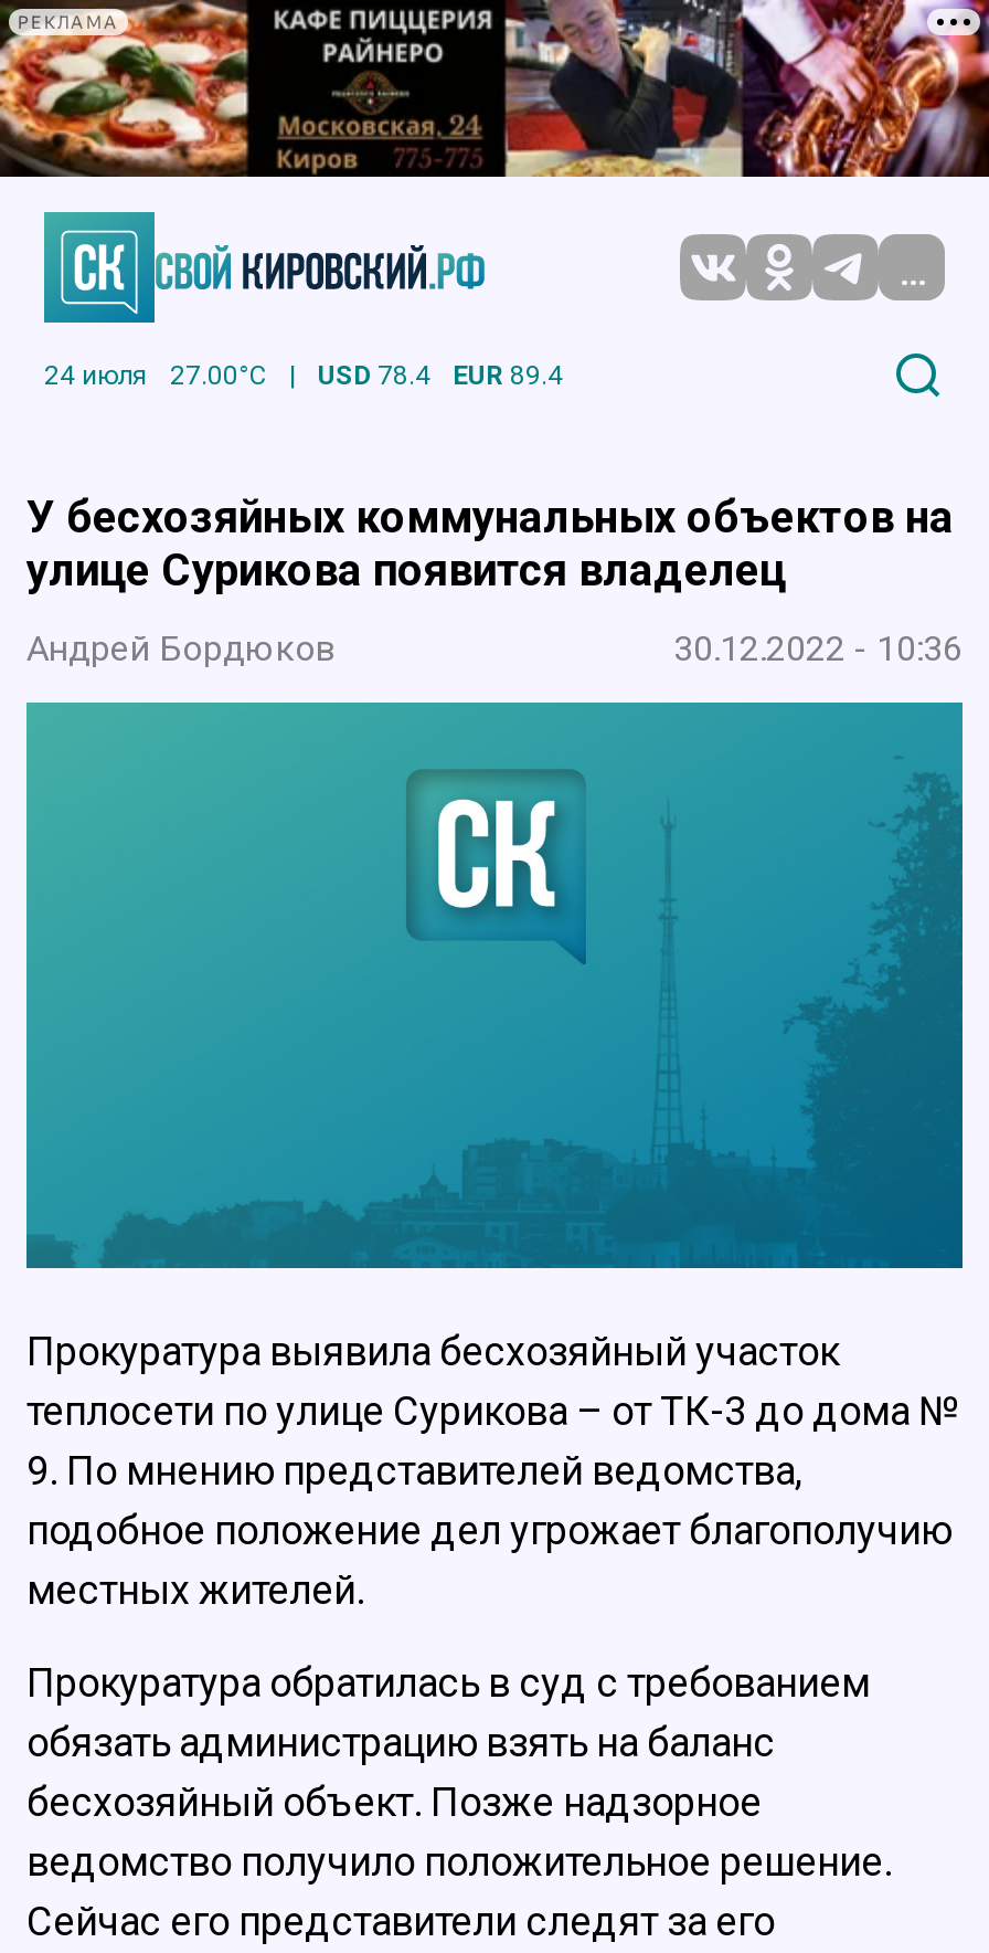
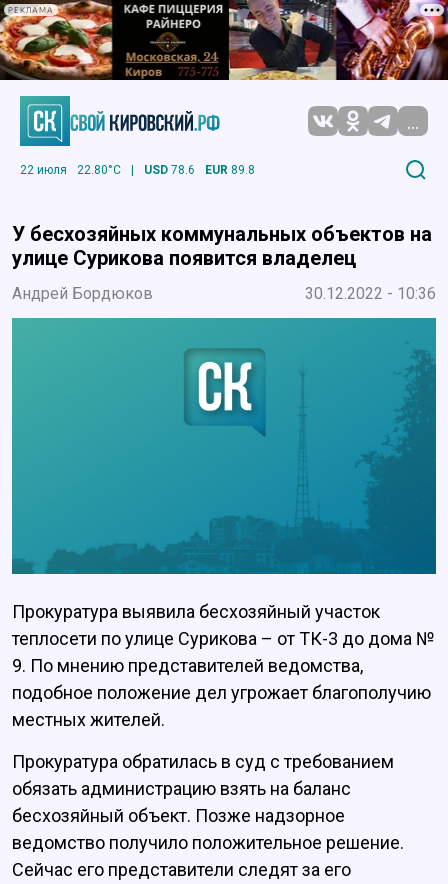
- 24 июля
- 27.00°C
+ 22 июля
+ 22.80°C

- USD 78.4
+ USD 78.6

- EUR 89.4
+ EUR 89.8
